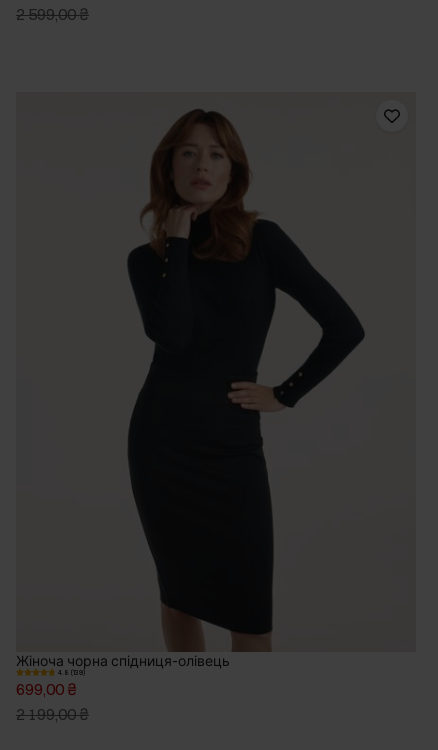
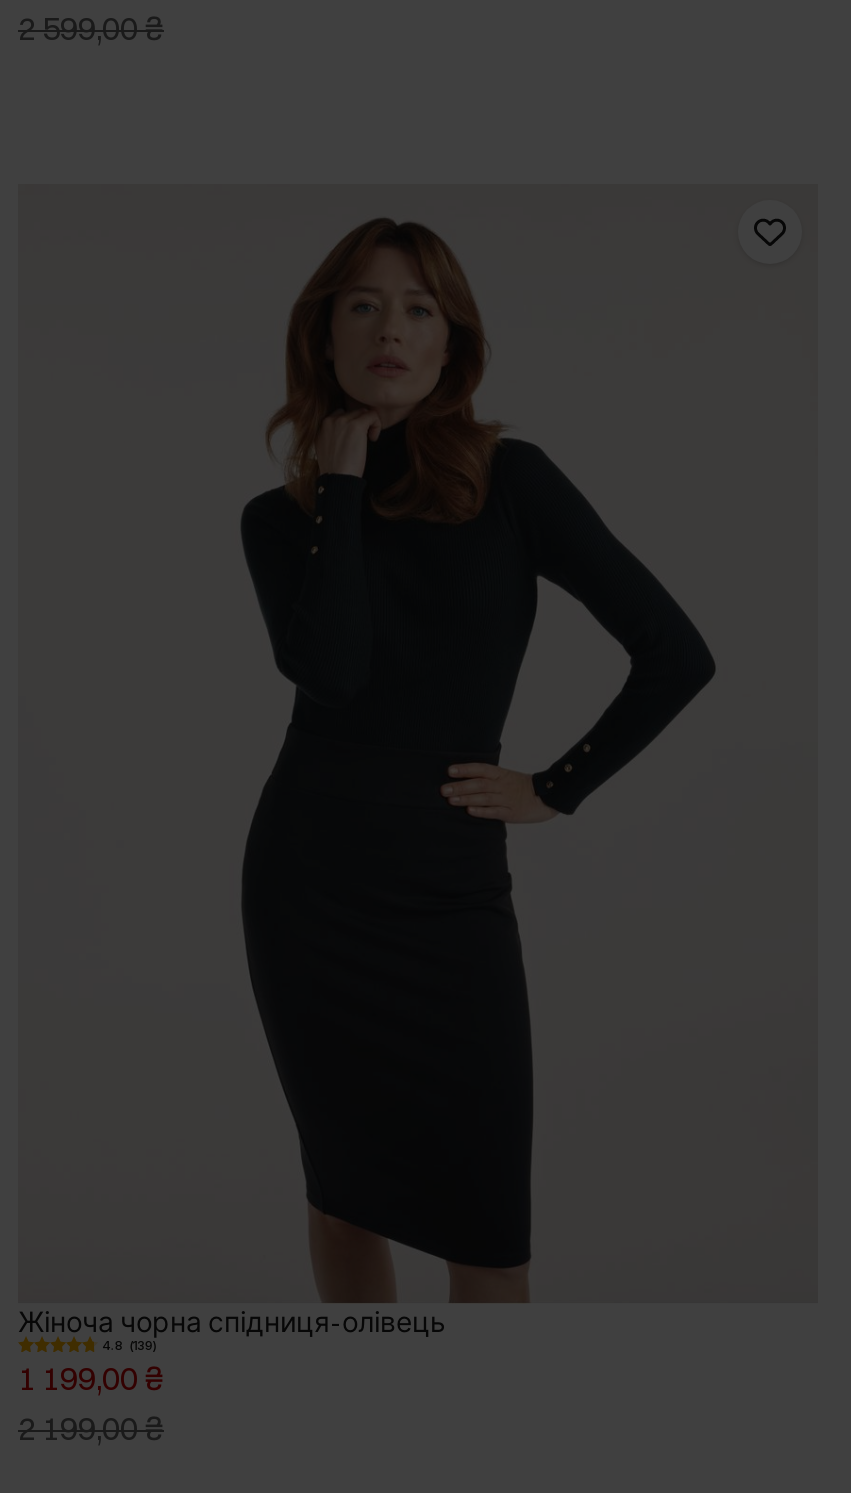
- 699,00 ₴
+ 1 199,00 ₴
